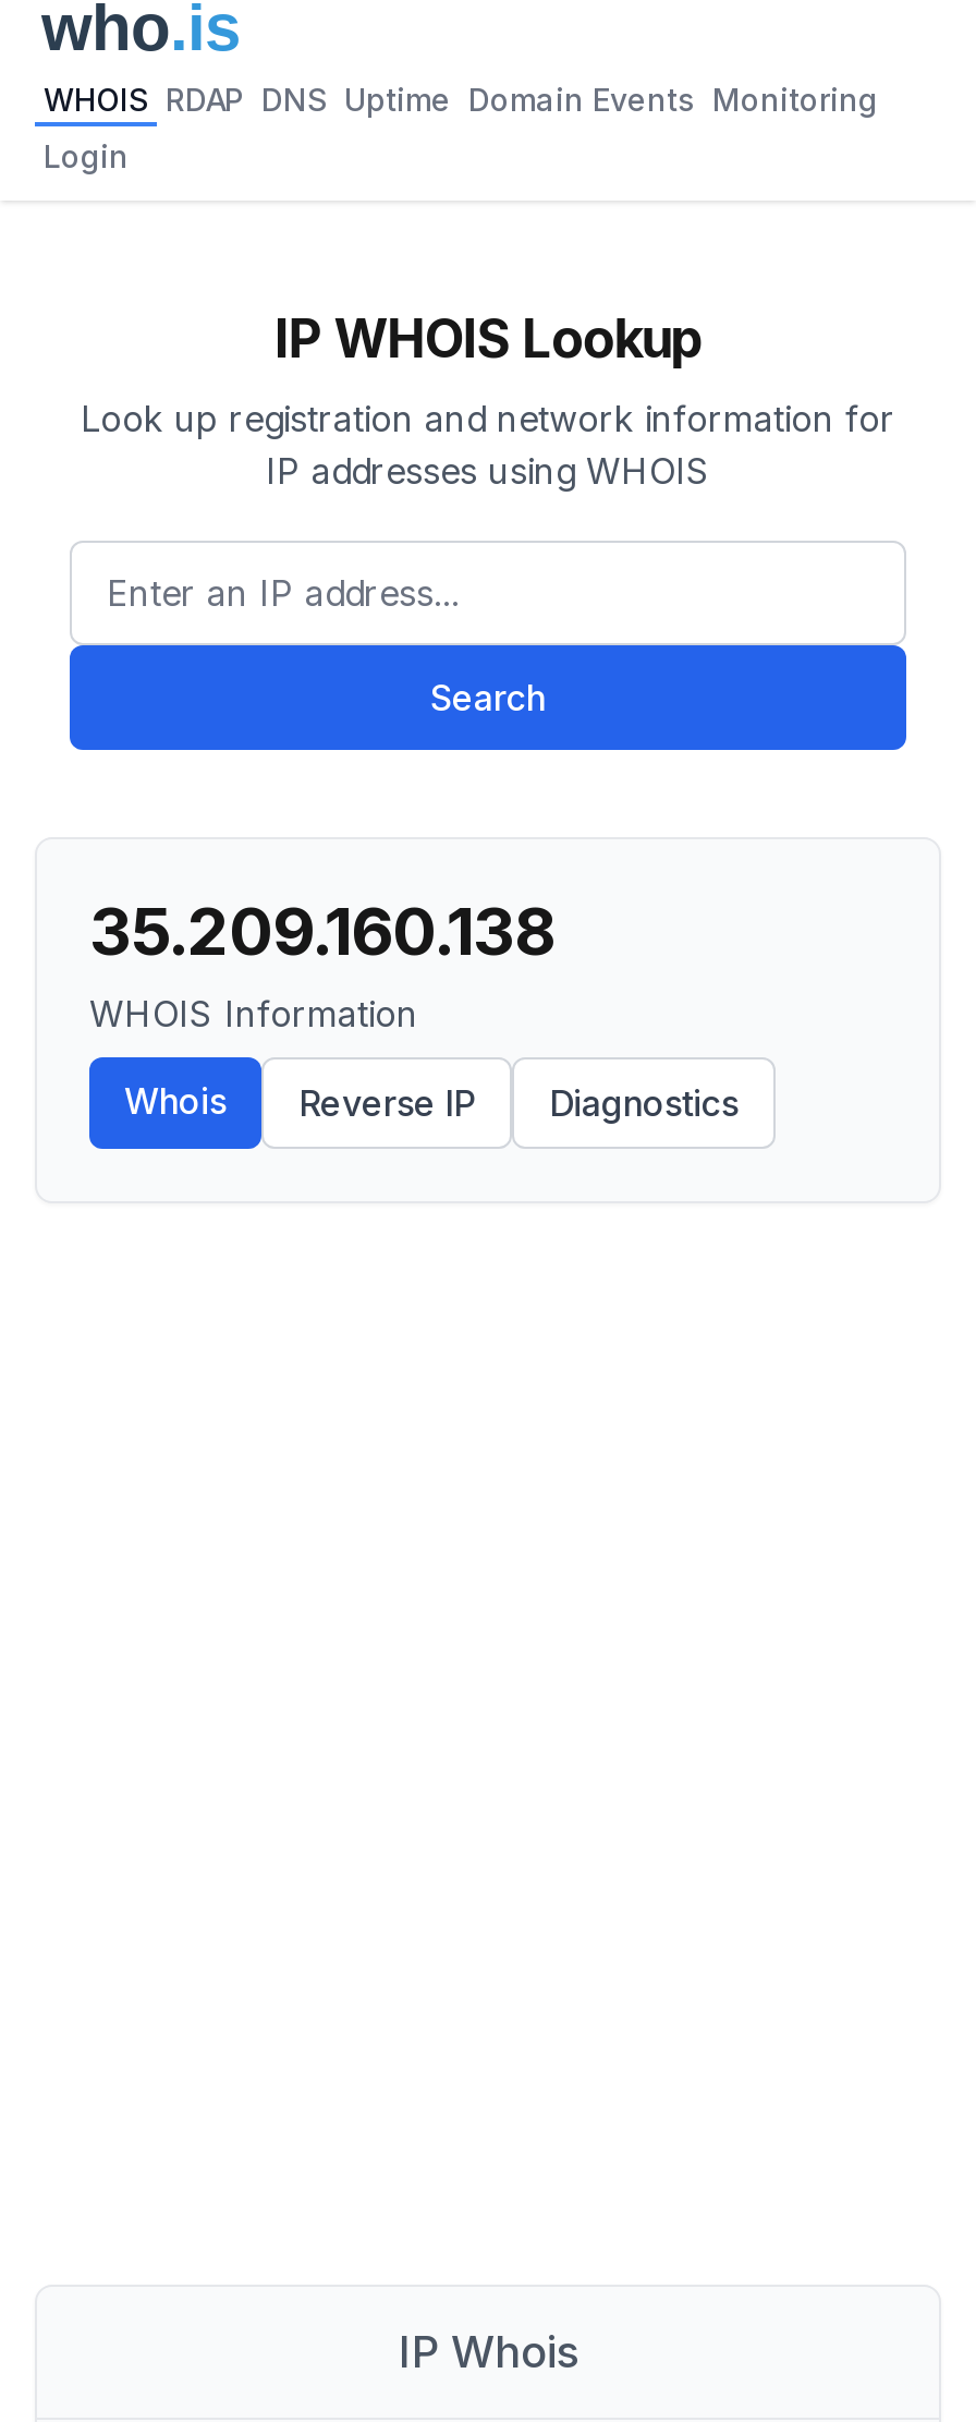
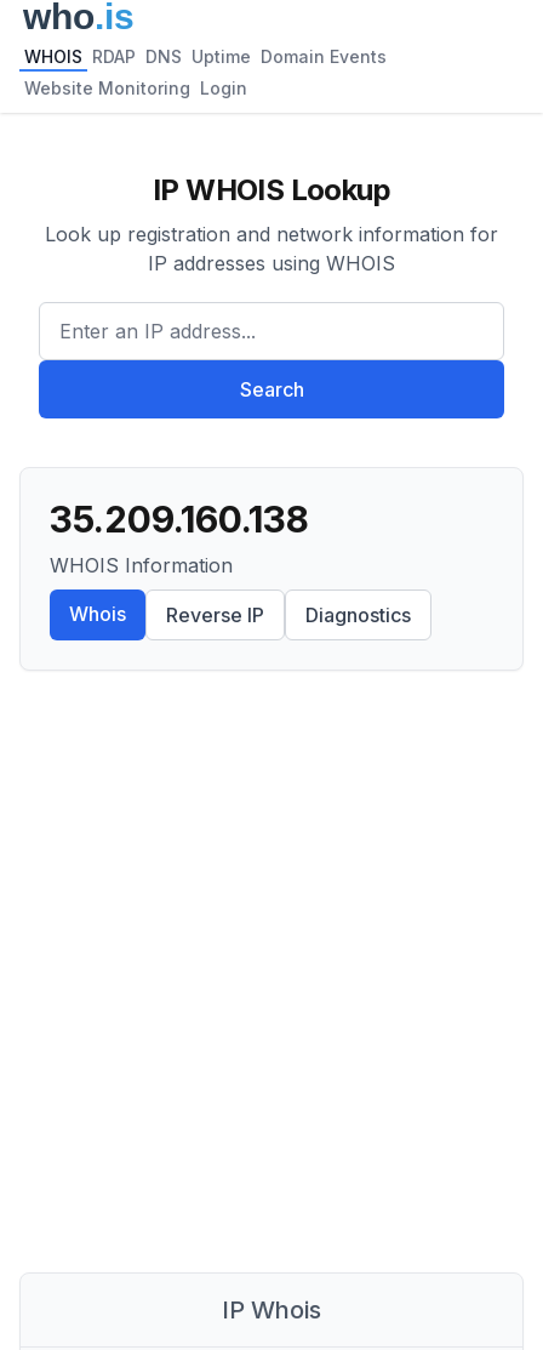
- WHOIS RDAP DNS Uptime Domain Events Monitoring
+ WHOIS RDAP DNS Uptime Domain Events

- Login
+ Website Monitoring Login
